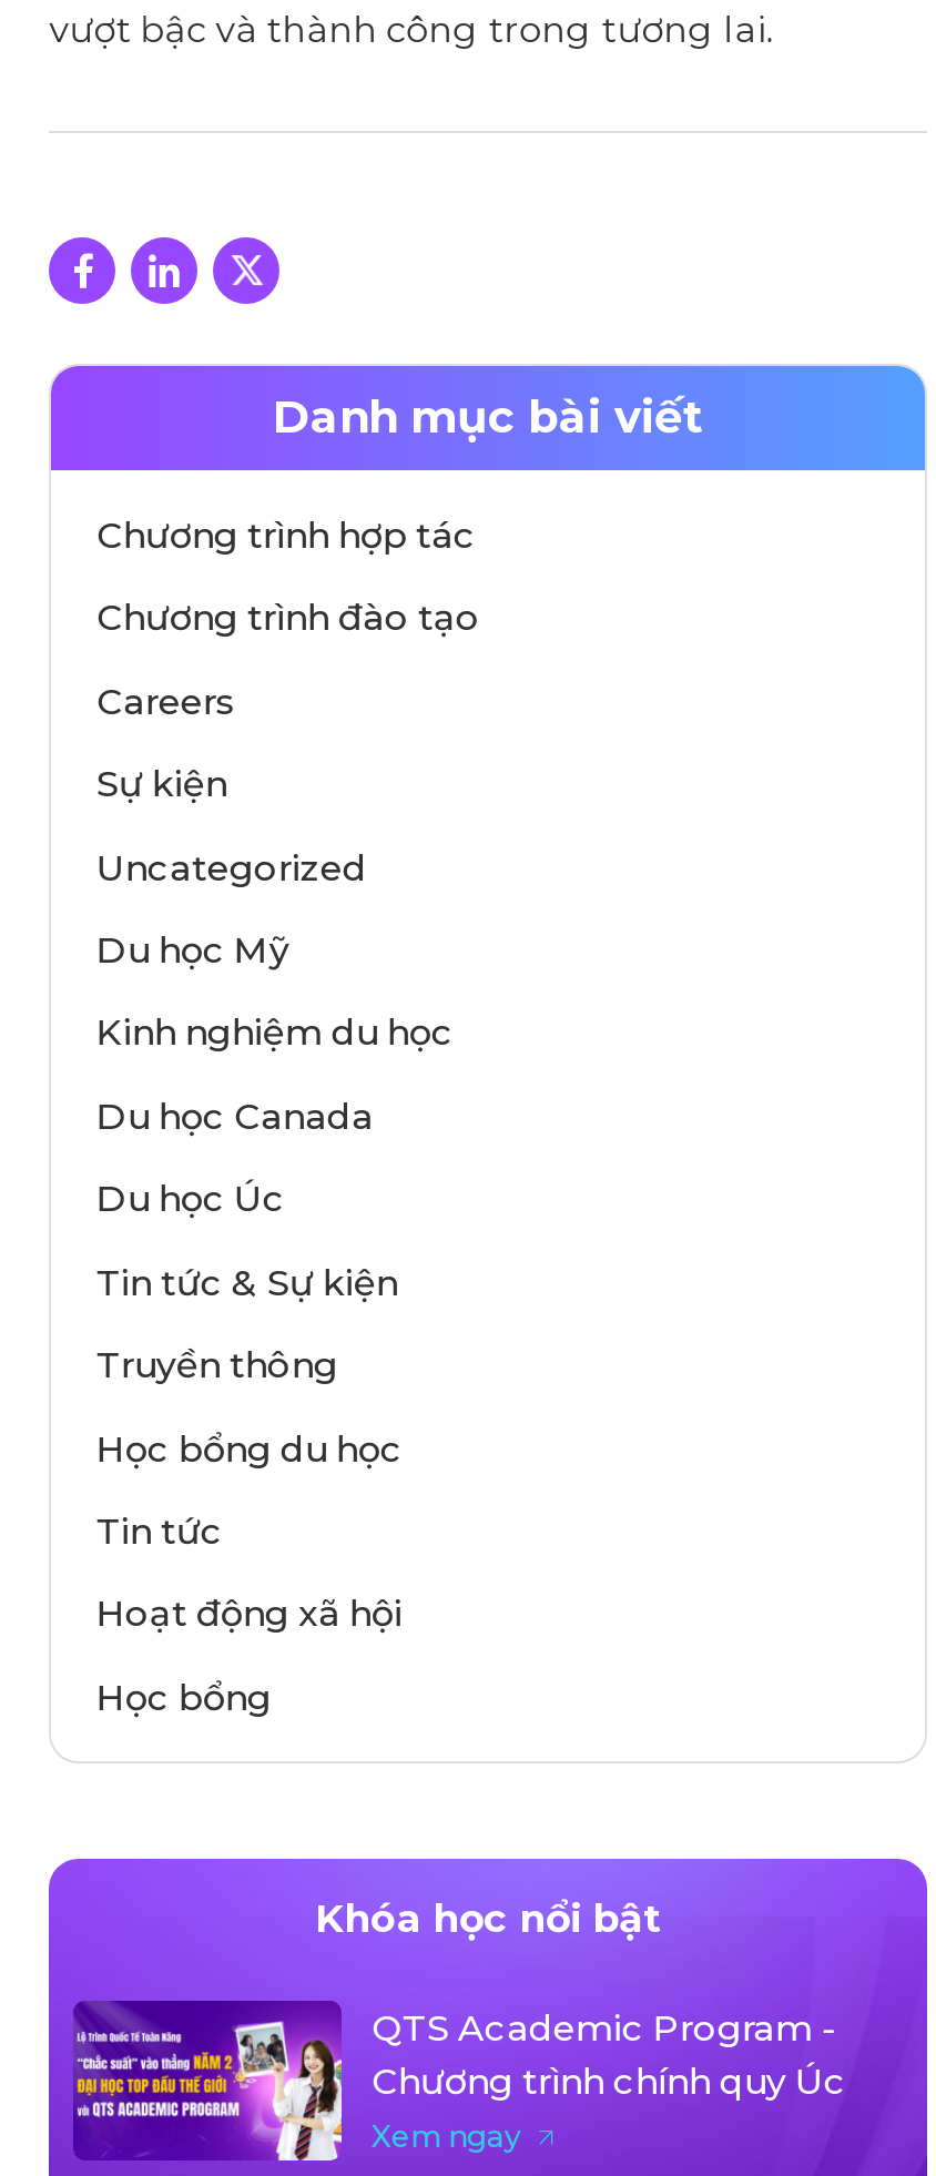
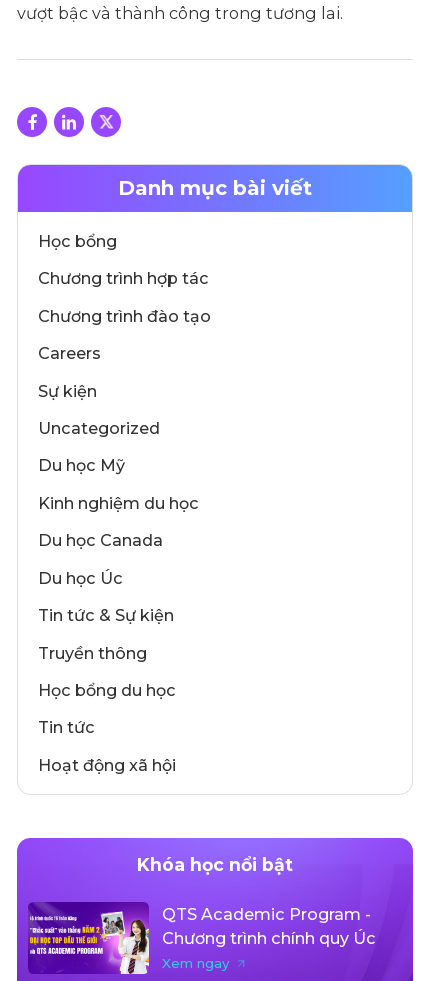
moved down: Chương trình hợp tác | Chương trình đào tạo | Careers | ... | Tin tức | Hoạt động xã hội

moved up: Học bổng
